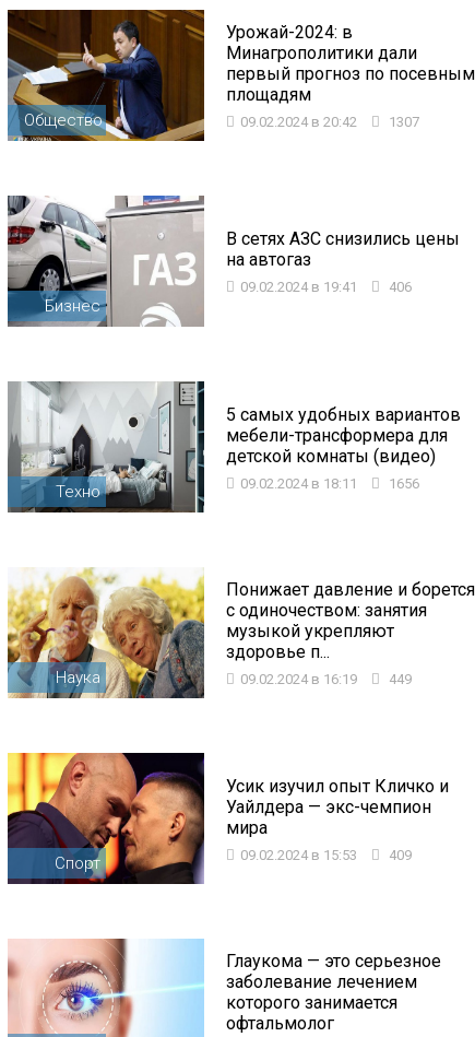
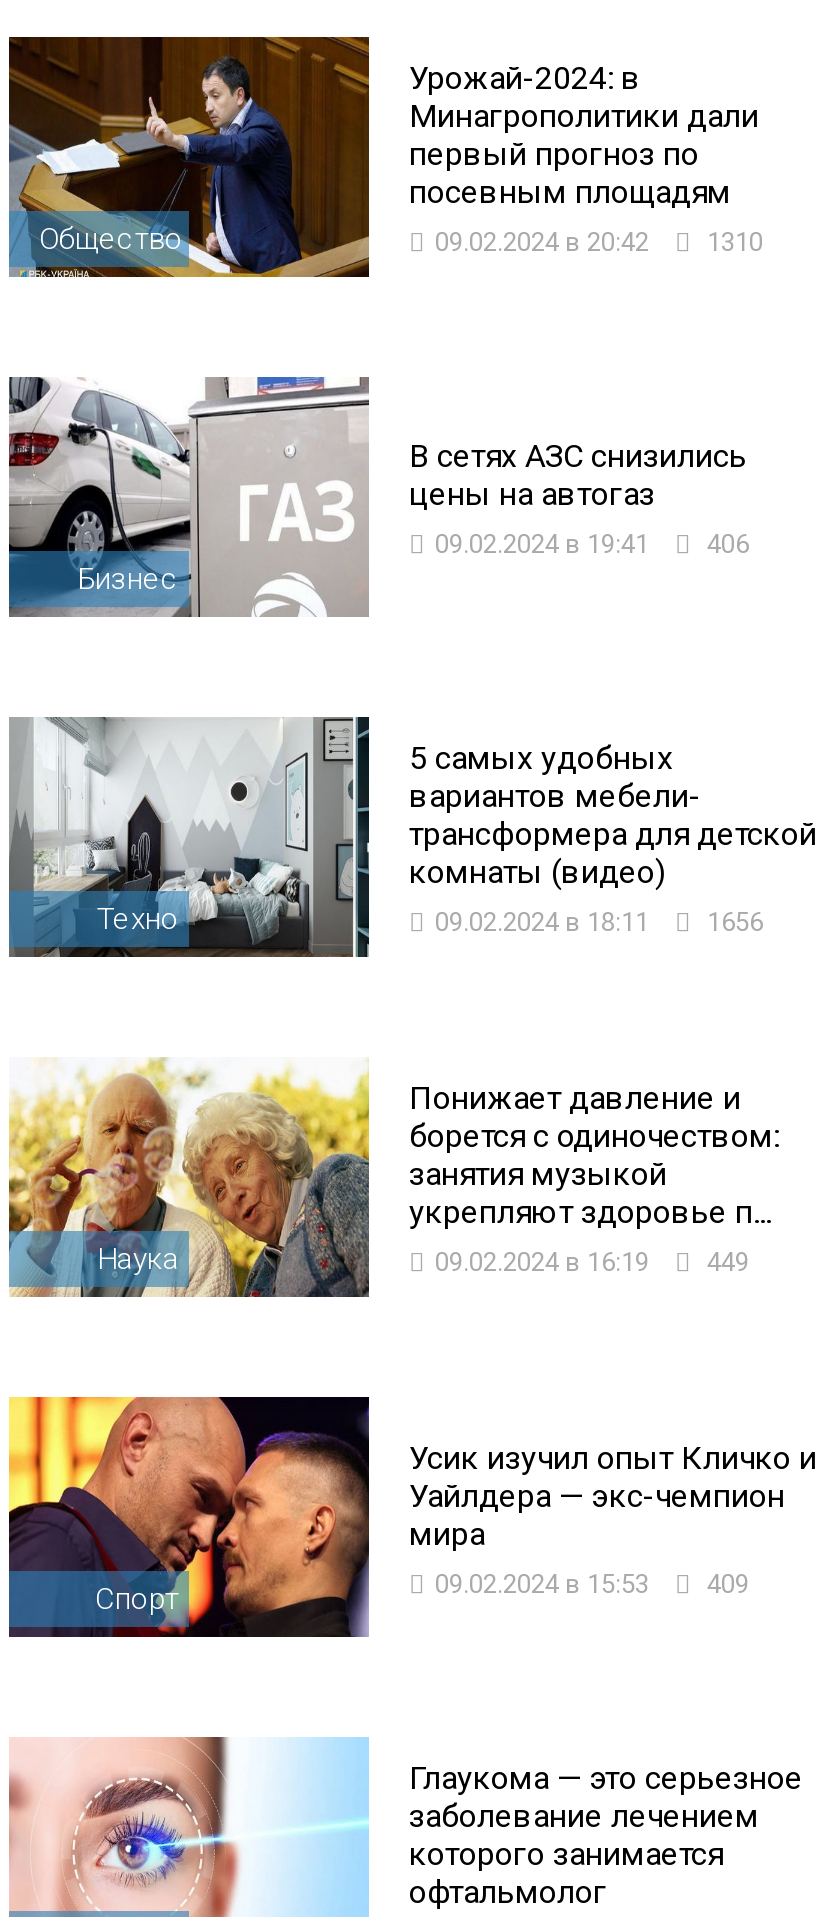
- 09.02.2024 в 20:42 1307
+ 09.02.2024 в 20:42 1310
